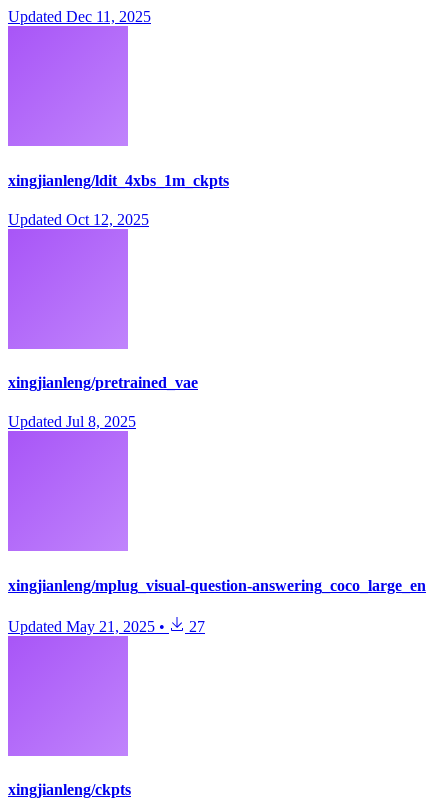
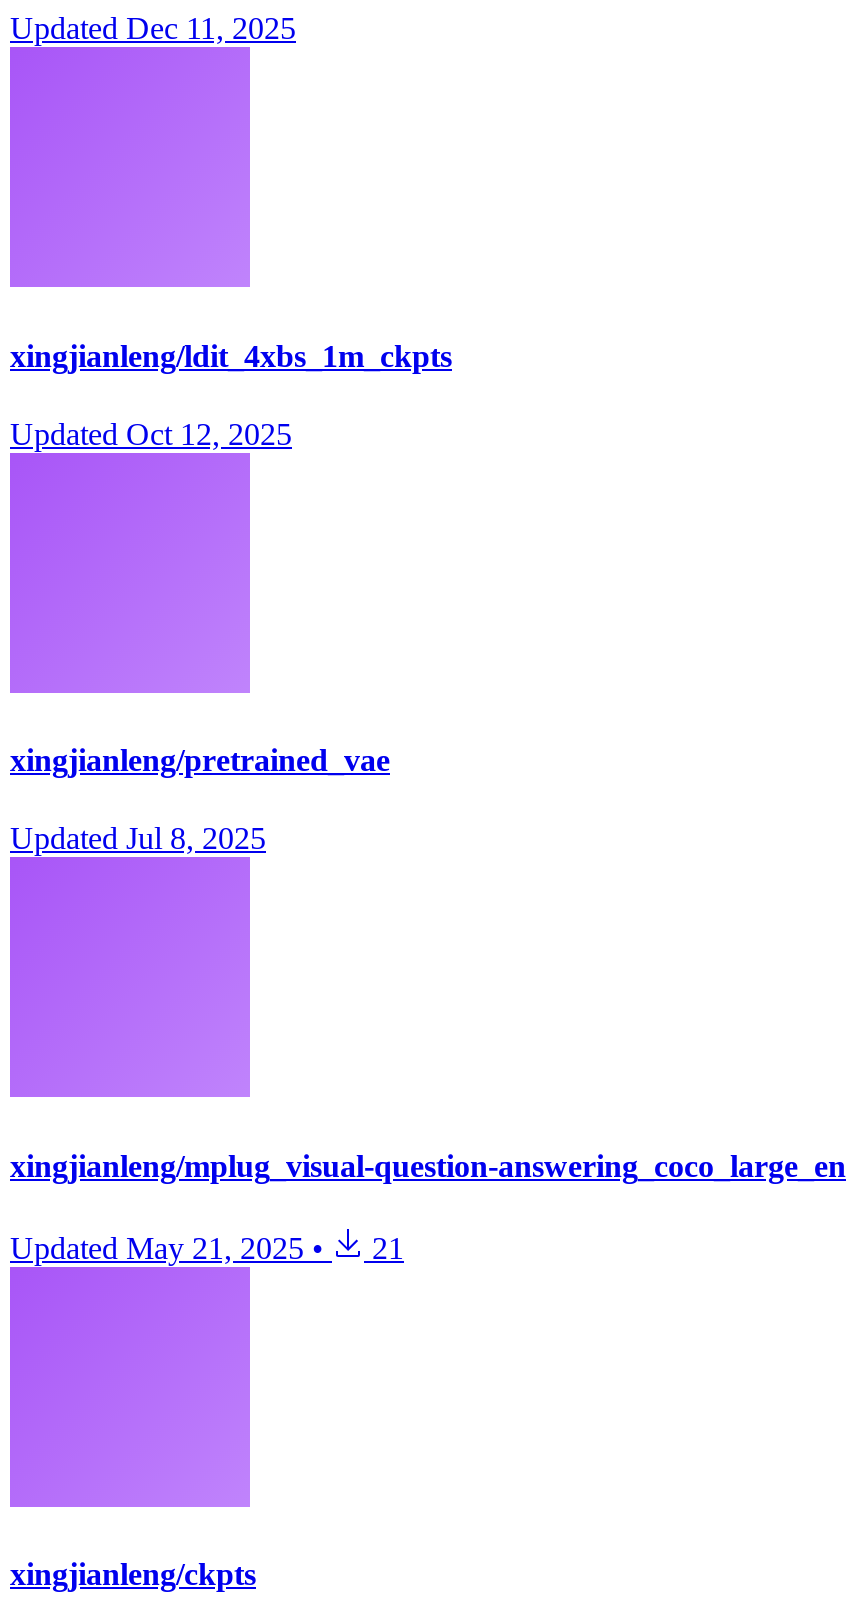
- Updated May 21, 2025 • 27
+ Updated May 21, 2025 • 21
